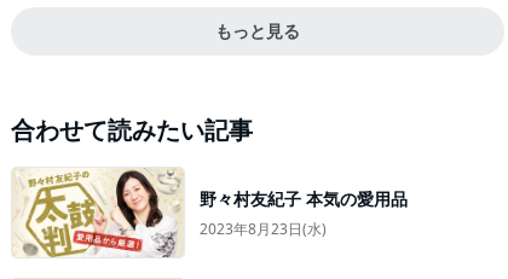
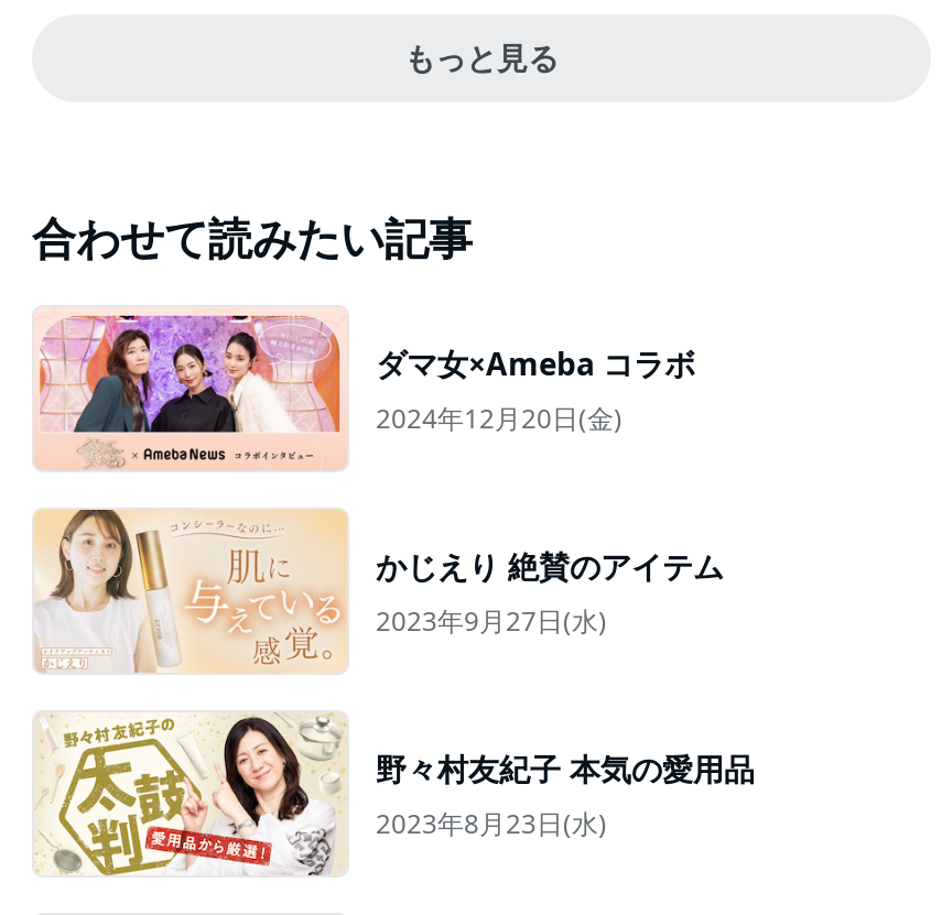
+ [image]
+ かじえり 絶賛のアイテム
+ 2023年9月27日(水)

+ [image]
+ ダマ女×Ameba コラボ
+ 2024年12月20日(金)
